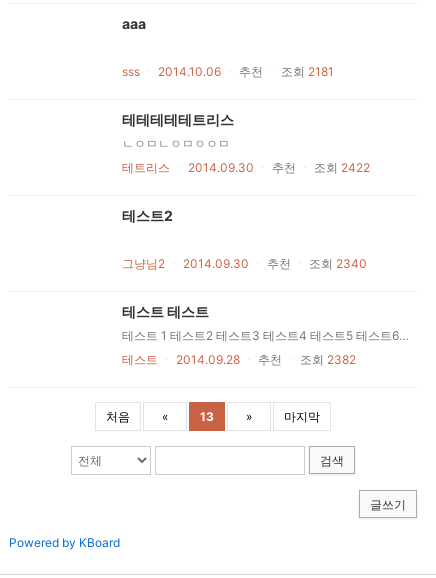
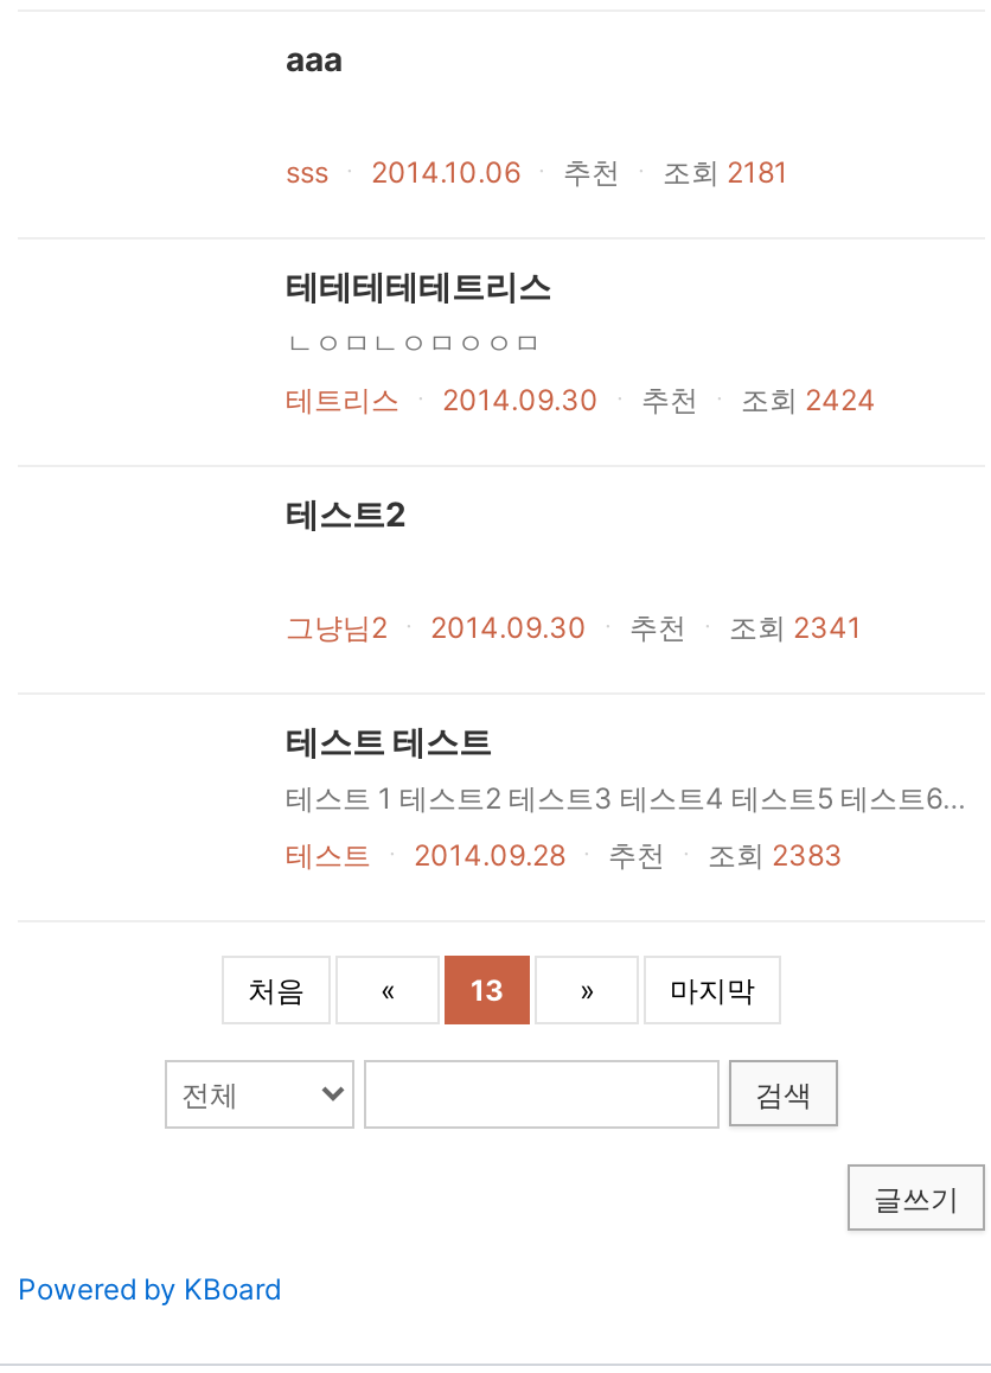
- 테트리스 ㆍ 2014.09.30 ㆍ 추천 ㆍ 조회 2422
+ 테트리스 ㆍ 2014.09.30 ㆍ 추천 ㆍ 조회 2424

- 그냥님2 ㆍ 2014.09.30 ㆍ 추천 ㆍ 조회 2340
+ 그냥님2 ㆍ 2014.09.30 ㆍ 추천 ㆍ 조회 2341

- 테스트 ㆍ 2014.09.28 ㆍ 추천 ㆍ 조회 2382
+ 테스트 ㆍ 2014.09.28 ㆍ 추천 ㆍ 조회 2383
